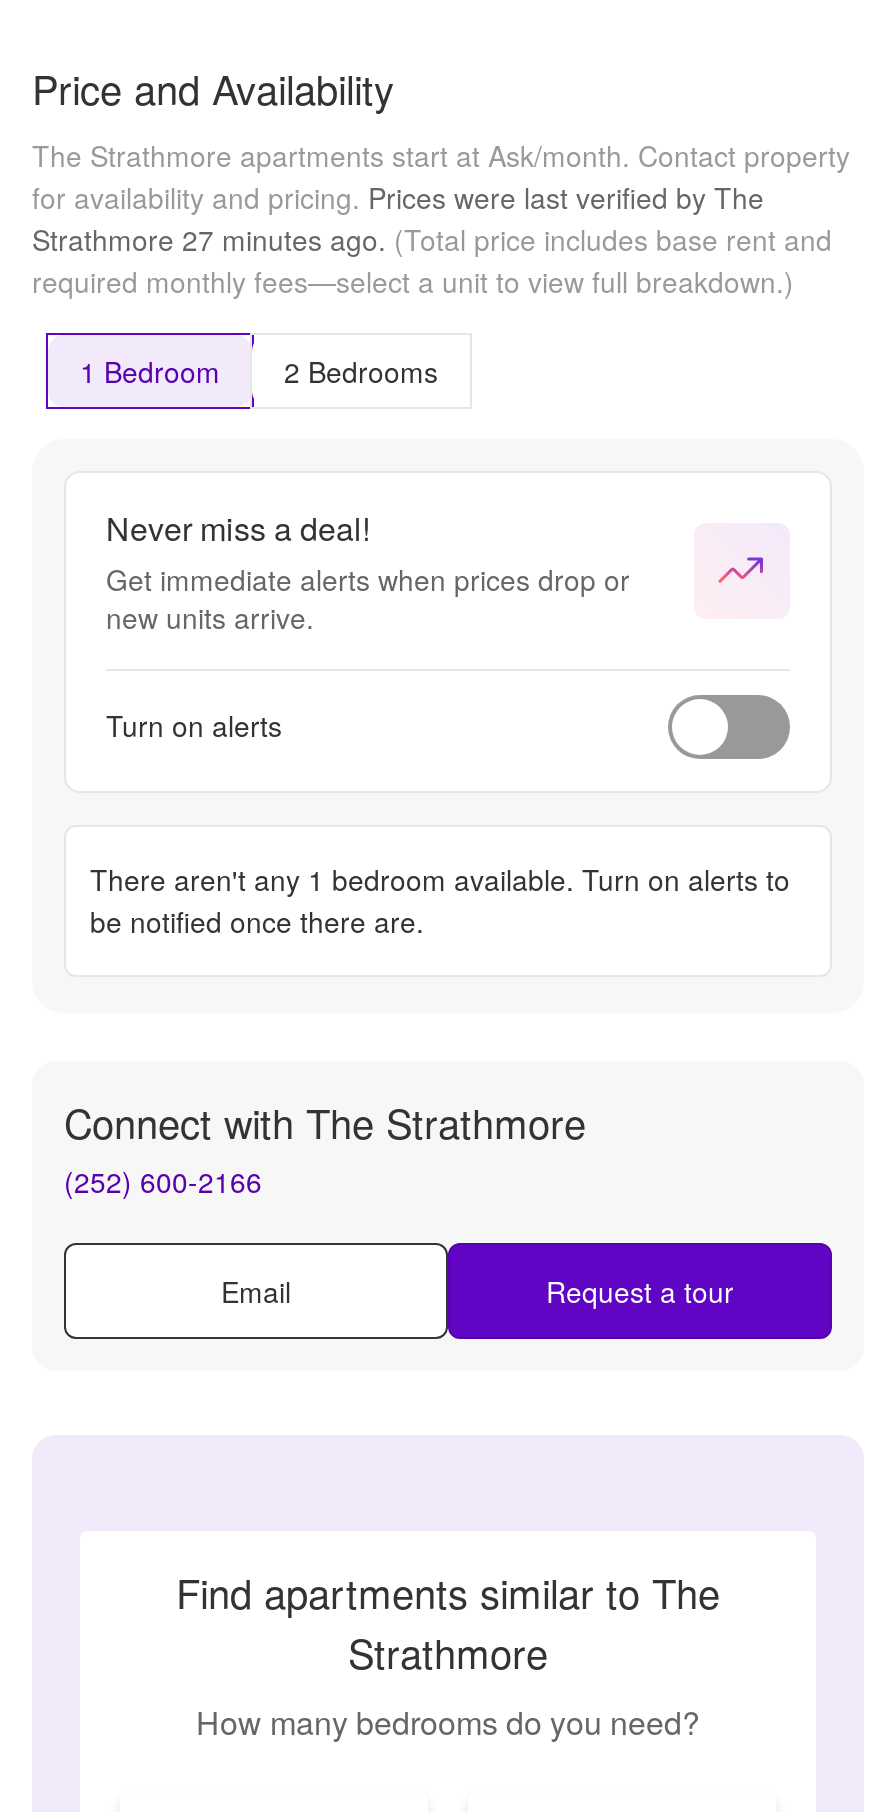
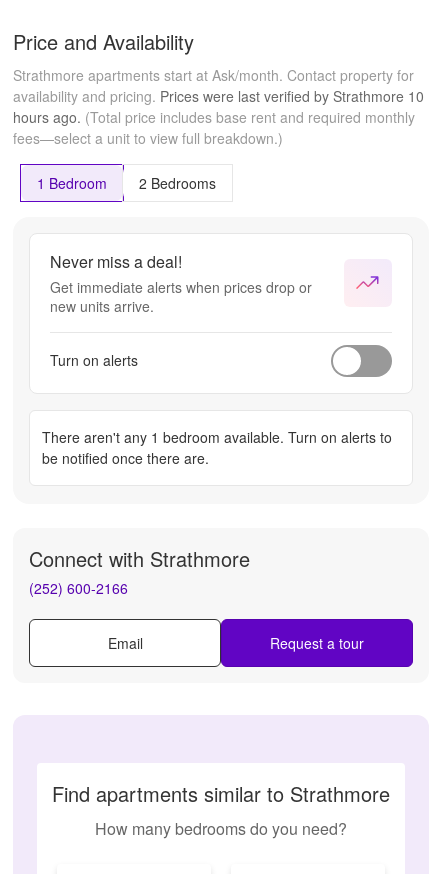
- The Strathmore apartments start at Ask/month. Contact property
- for availability and pricing. Prices were last verified by The
- Strathmore 27 minutes ago. (Total price includes base rent and
- required monthly fees—select a unit to view full breakdown.)
+ Strathmore apartments start at Ask/month. Contact property for
+ availability and pricing. Prices were last verified by Strathmore 10
+ hours ago. (Total price includes base rent and required monthly
+ fees—select a unit to view full breakdown.)

- Connect with The Strathmore
+ Connect with Strathmore

- Find apartments similar to The
- Strathmore
+ Find apartments similar to Strathmore
